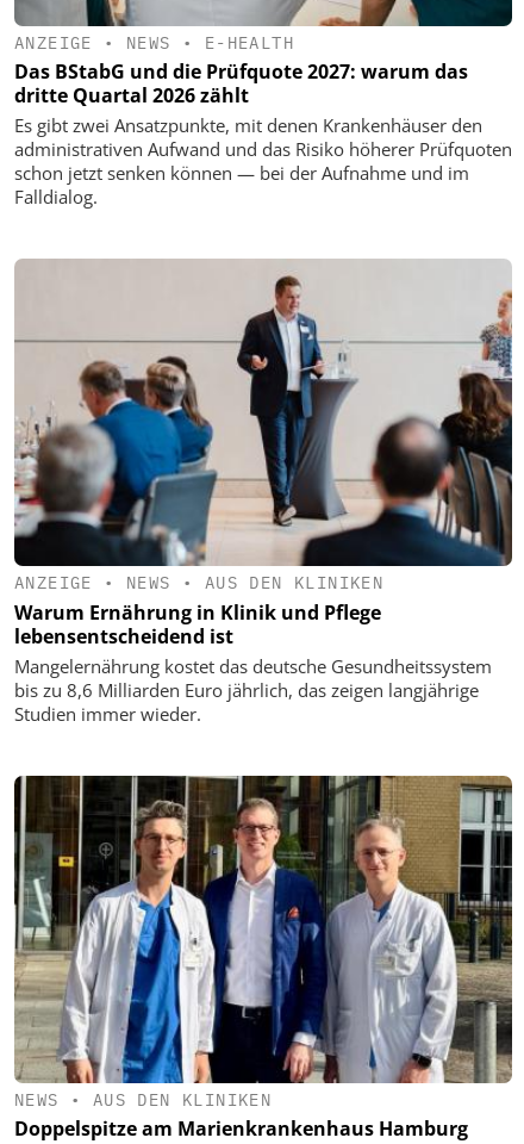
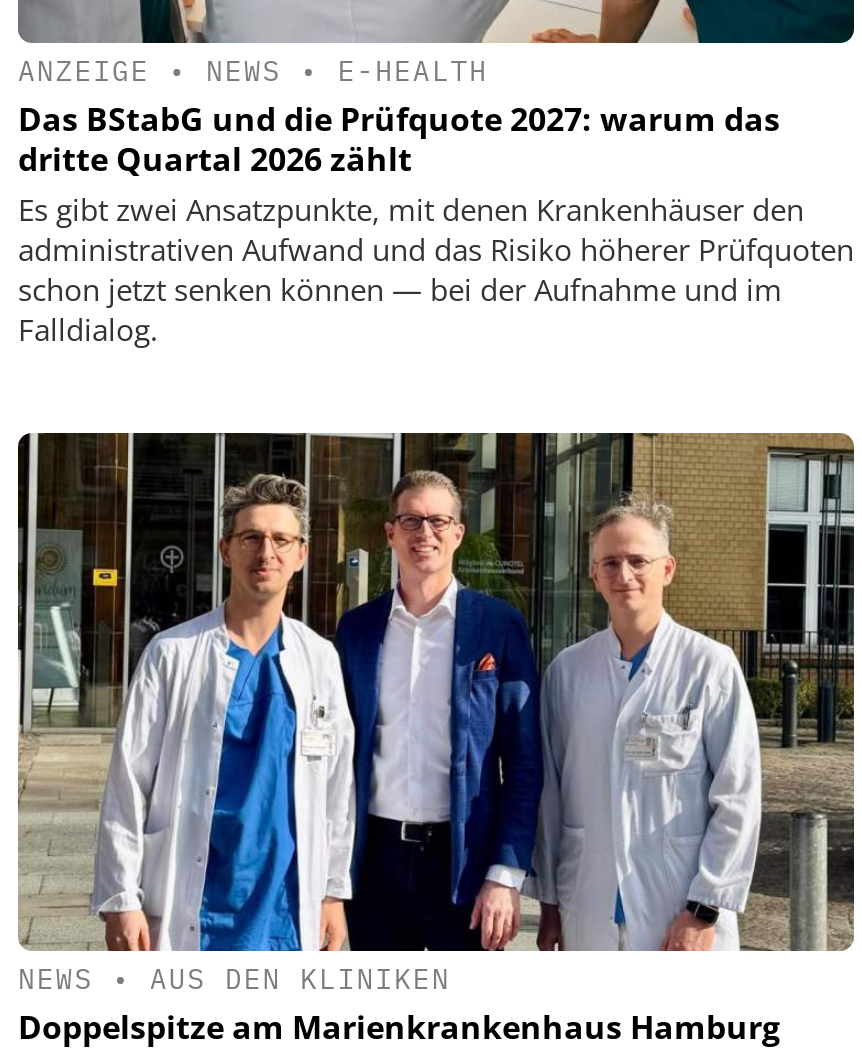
- [image]
- ANZEIGE • NEWS • AUS DEN KLINIKEN
- Warum Ernährung in Klinik und Pflege
- lebensentscheidend ist
- Mangelernährung kostet das deutsche Gesundheitssystem
- bis zu 8,6 Milliarden Euro jährlich, das zeigen langjährige
- Studien immer wieder.
